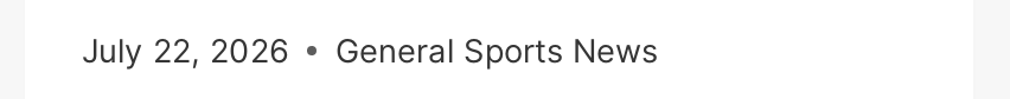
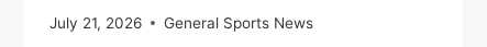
- July 22, 2026 General Sports News
+ July 21, 2026 General Sports News
